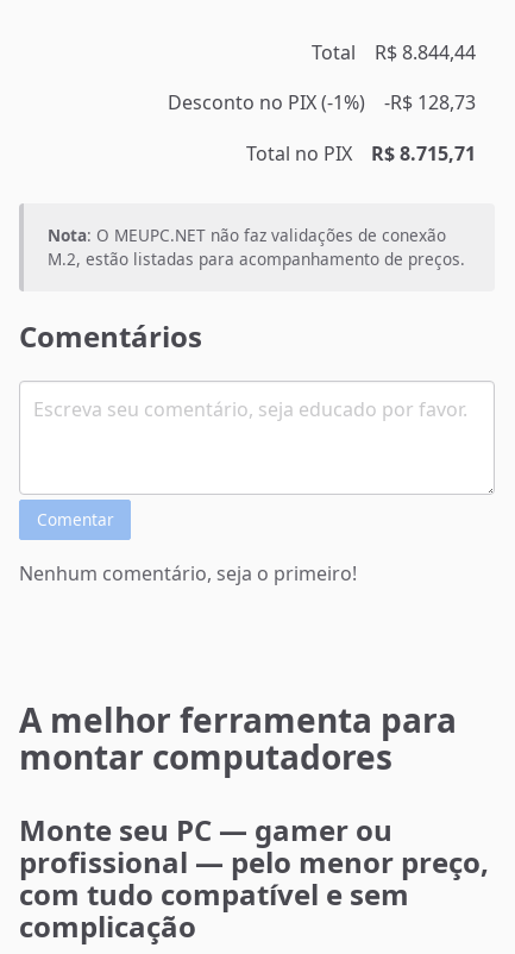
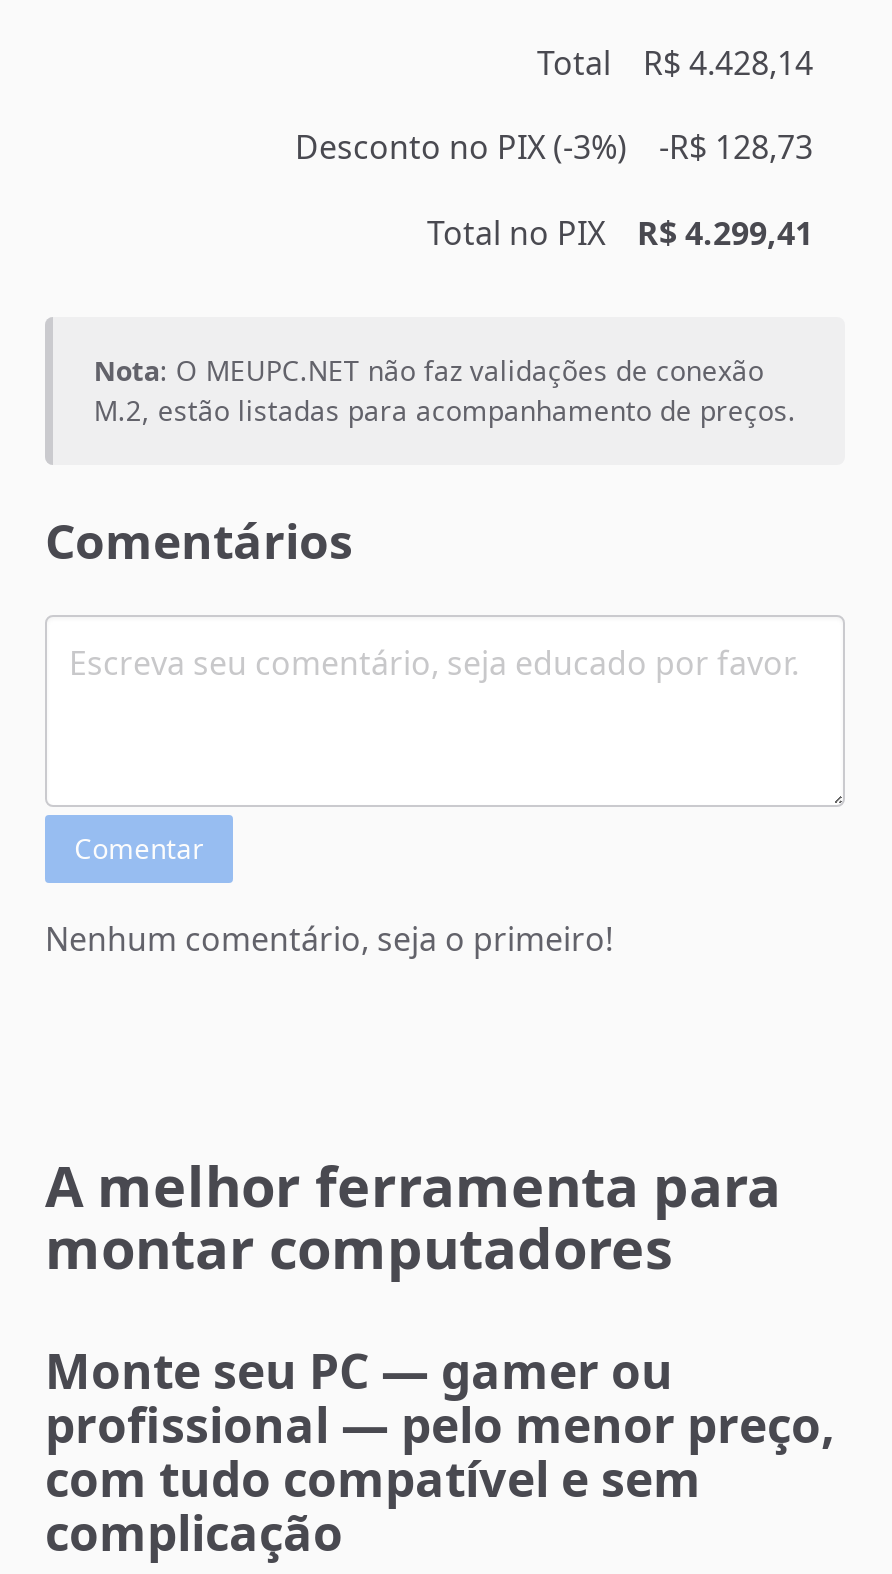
- Total R$ 8.844,44
+ Total R$ 4.428,14

- Desconto no PIX (-1%)
+ Desconto no PIX (-3%)

- Total no PIX R$ 8.715,71
+ Total no PIX R$ 4.299,41
